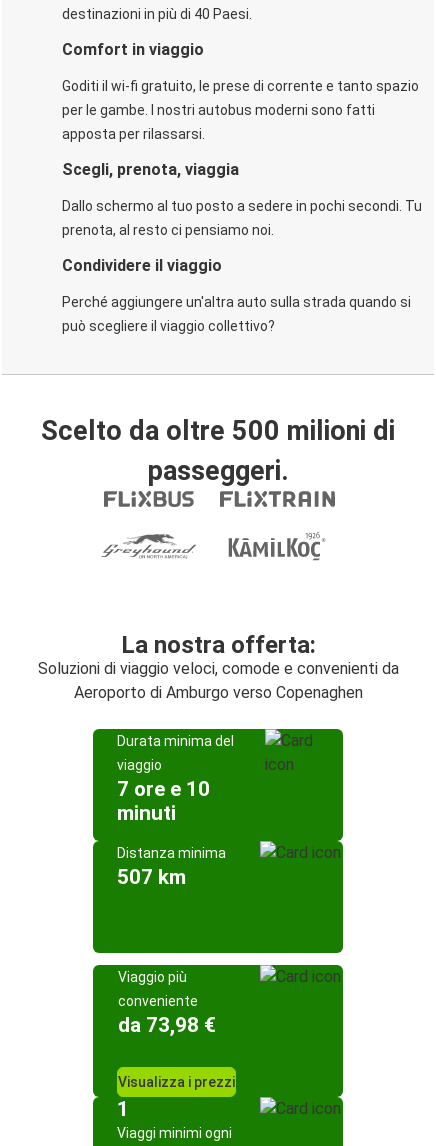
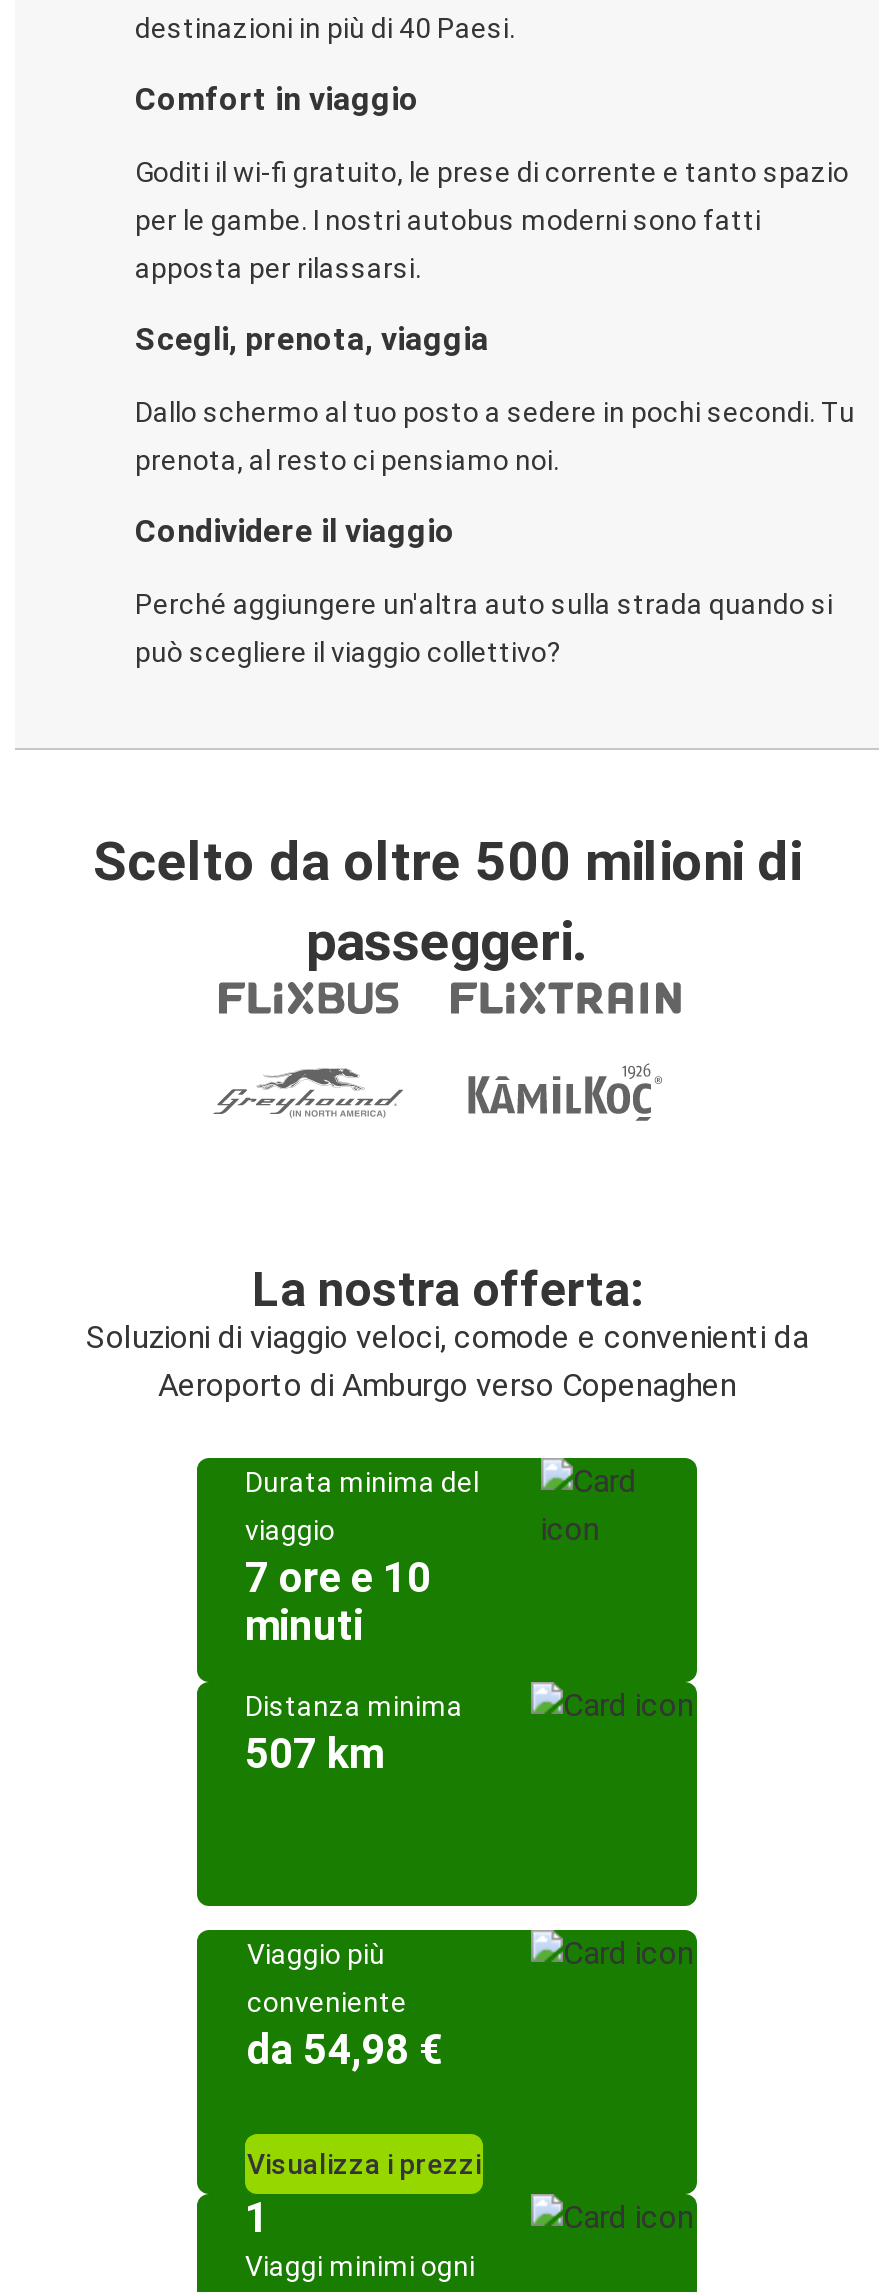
- da 73,98 €
+ da 54,98 €
